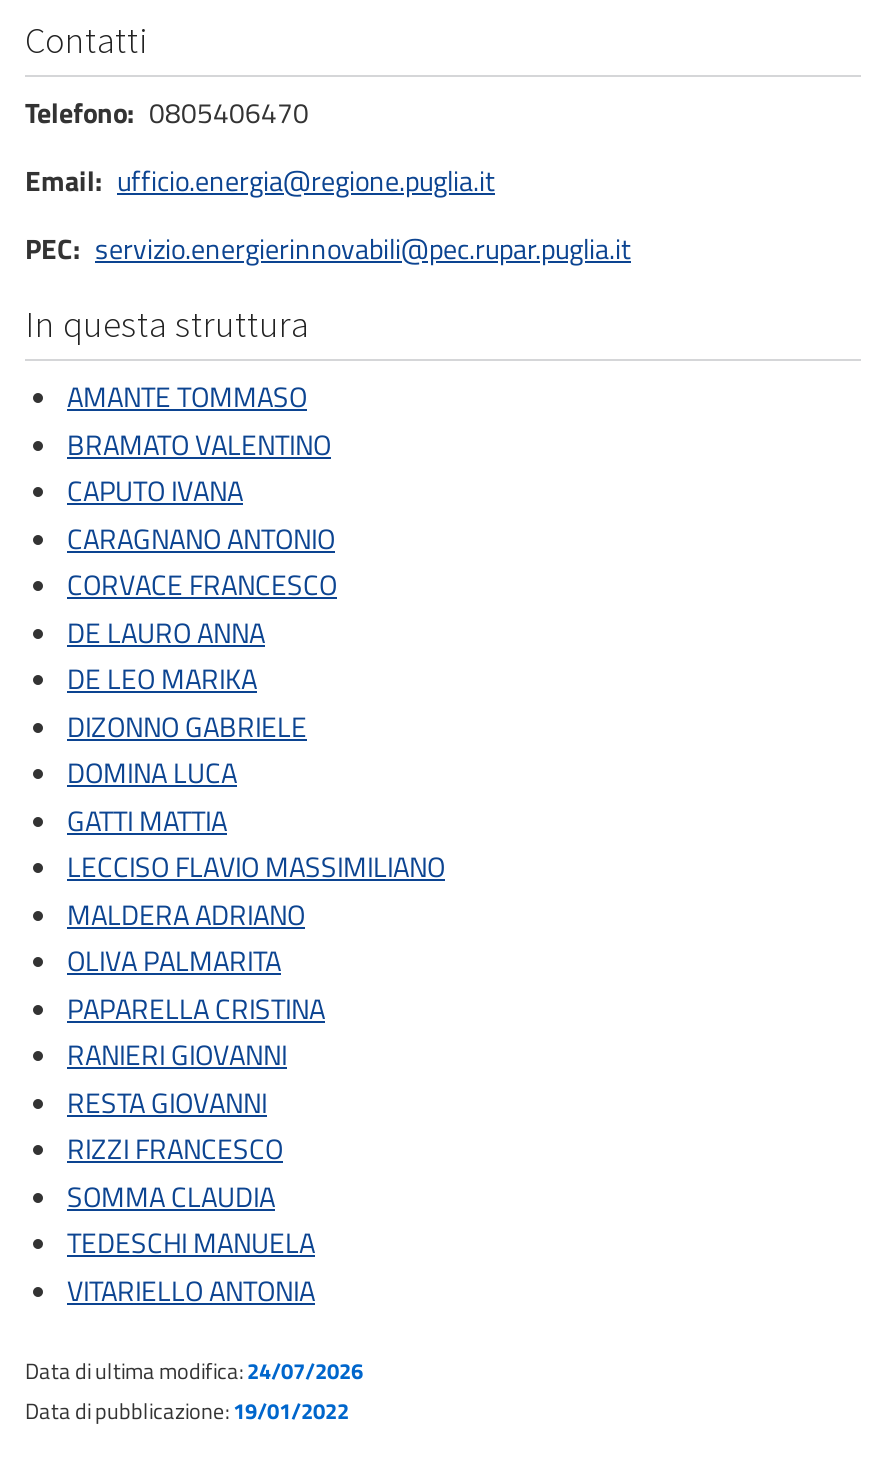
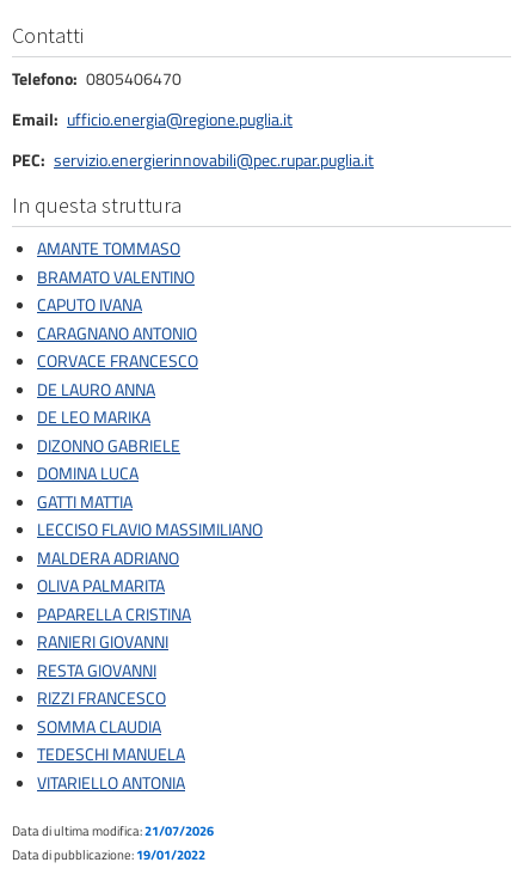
- Data di ultima modifica: 24/07/2026
+ Data di ultima modifica: 21/07/2026
